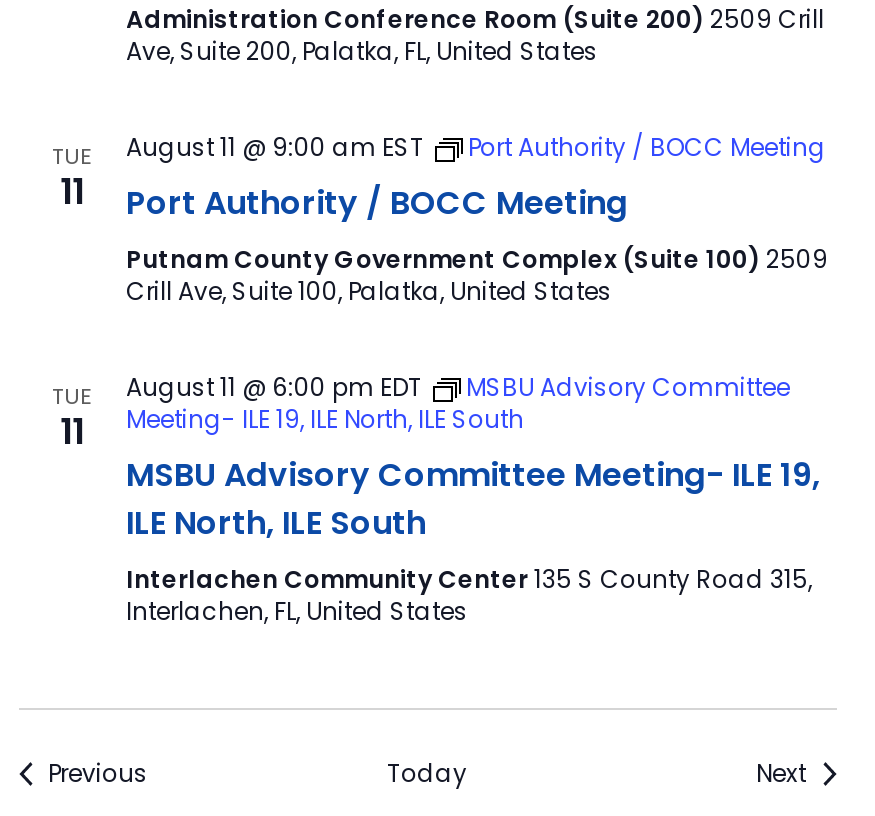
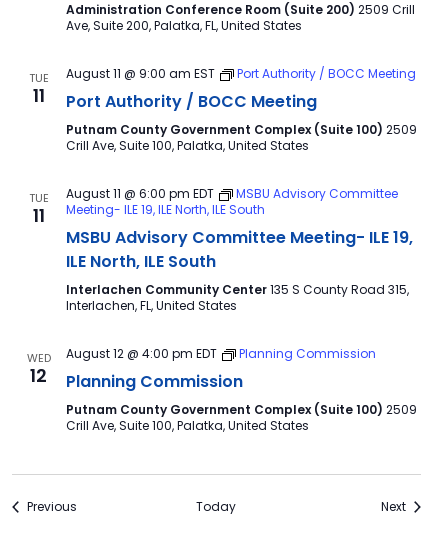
+ WED
+ 12

+ August 12 @ 4:00 pm EDT
+ Planning Commission
+ Planning Commission
+ Putnam County Government Complex (Suite 100) 2509
+ Crill Ave, Suite 100, Palatka, United States
